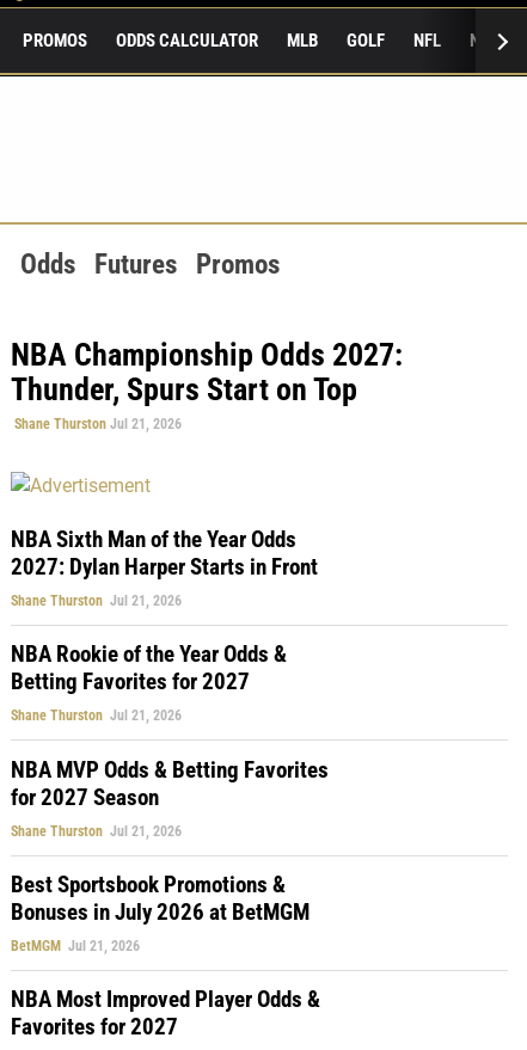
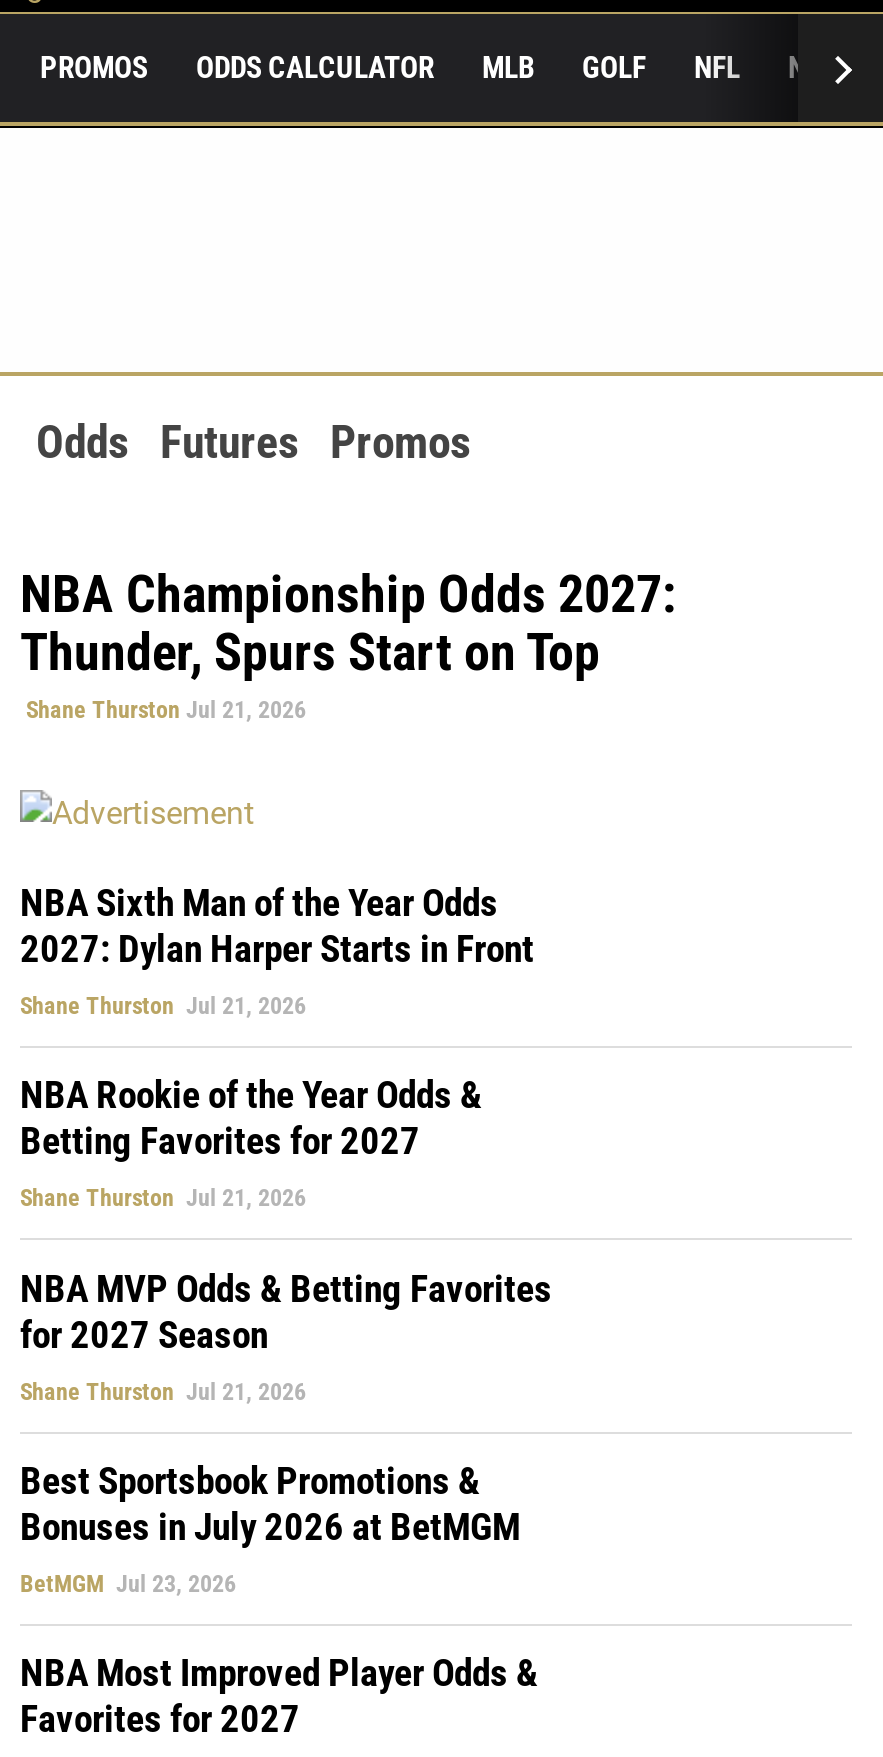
- BetMGM Jul 21, 2026
+ BetMGM Jul 23, 2026
